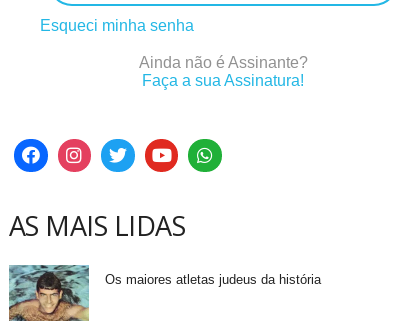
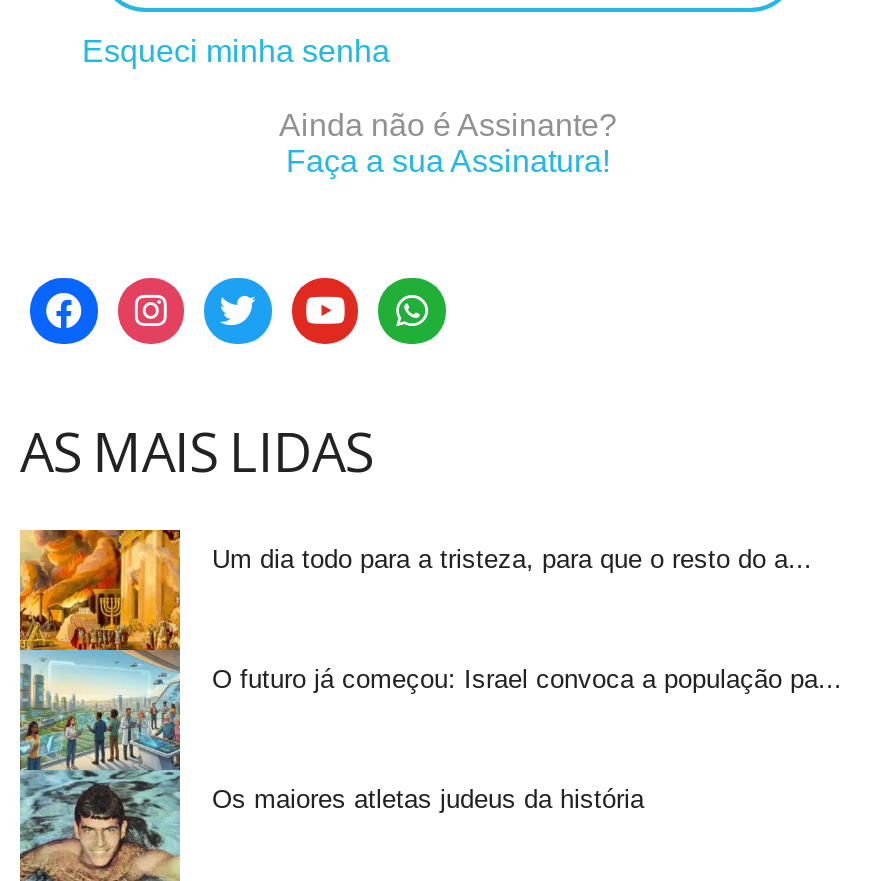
+ [image]
+ Um dia todo para a tristeza, para que o resto do a...

+ O futuro já começou: Israel convoca a população pa...
